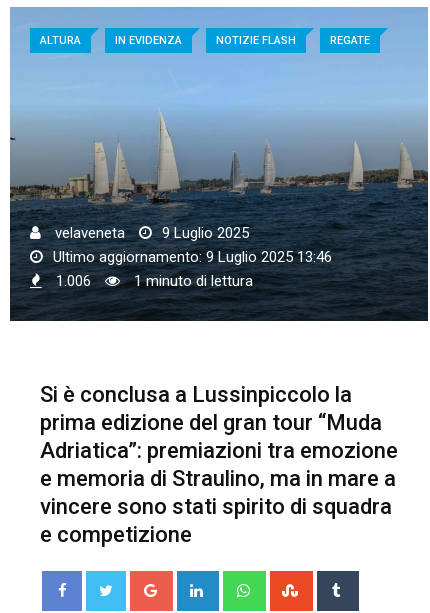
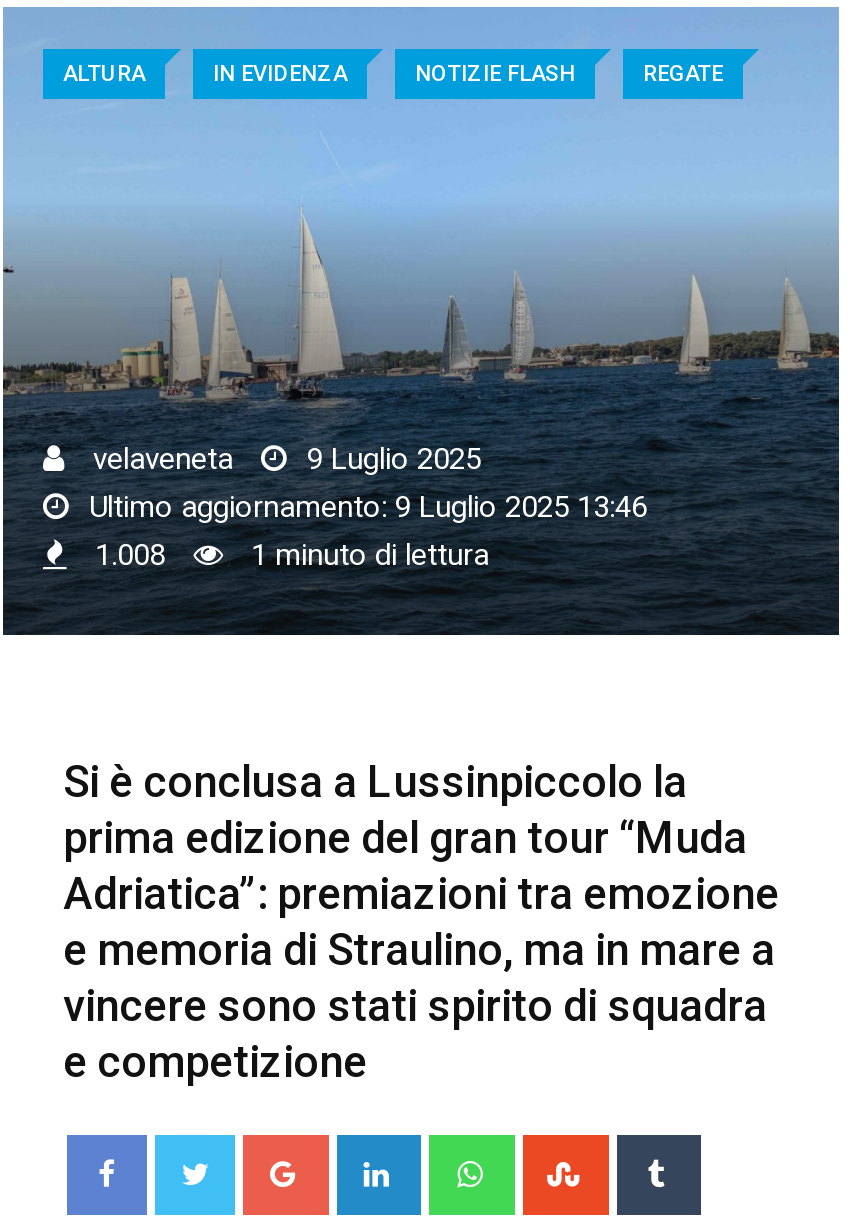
- 1.006
+ 1.008
